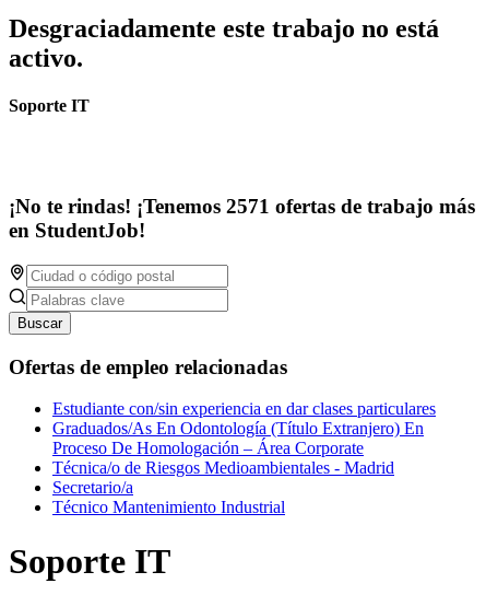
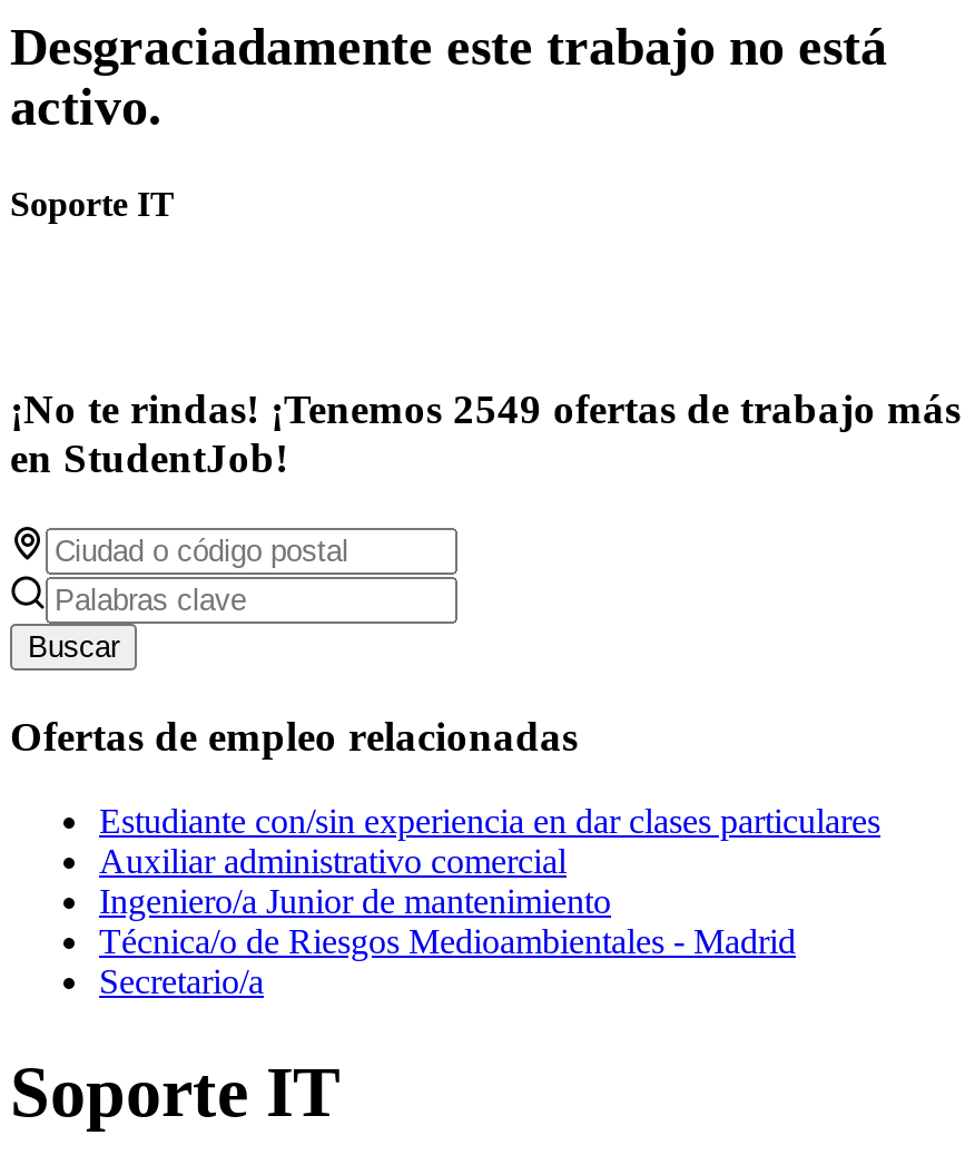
- ¡No te rindas! ¡Tenemos 2571 ofertas de trabajo más
+ ¡No te rindas! ¡Tenemos 2549 ofertas de trabajo más

- Graduados/As En Odontología (Título Extranjero) En
- Proceso De Homologación – Área Corporate
+ Auxiliar administrativo comercial
+ Ingeniero/a Junior de mantenimiento

- Técnico Mantenimiento Industrial
